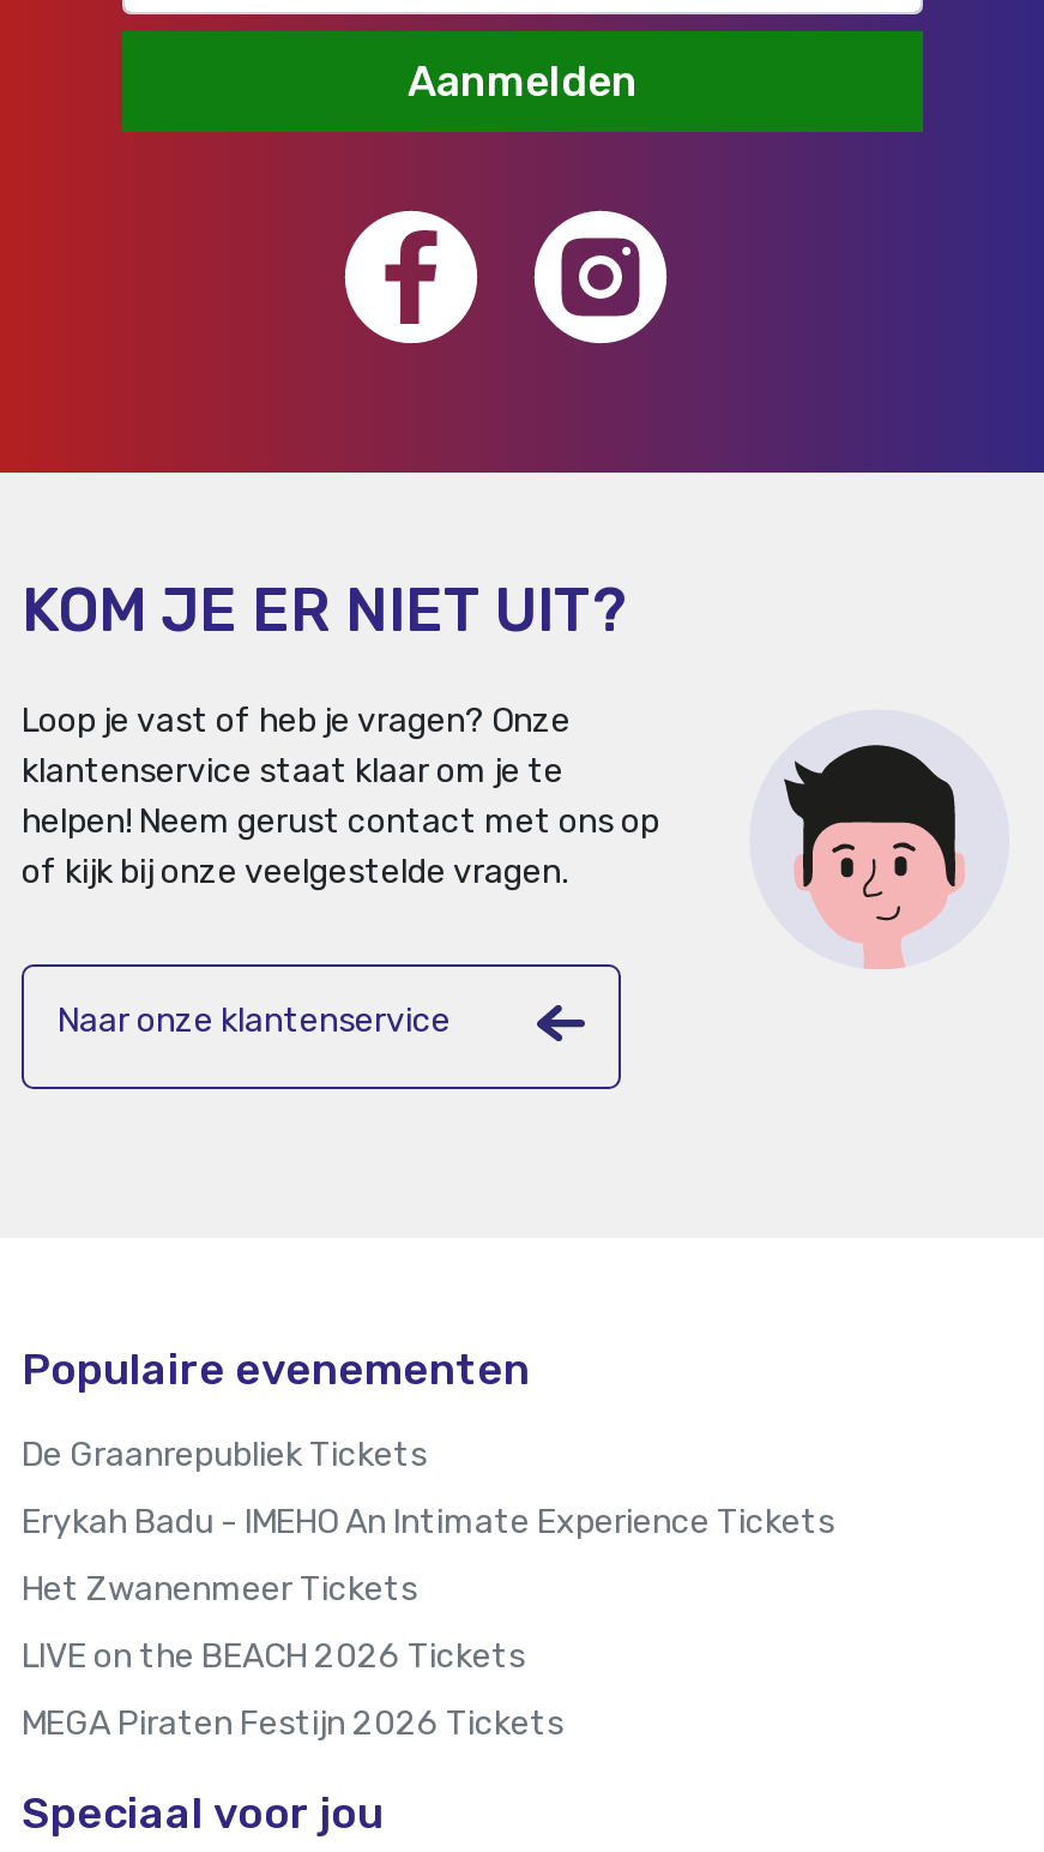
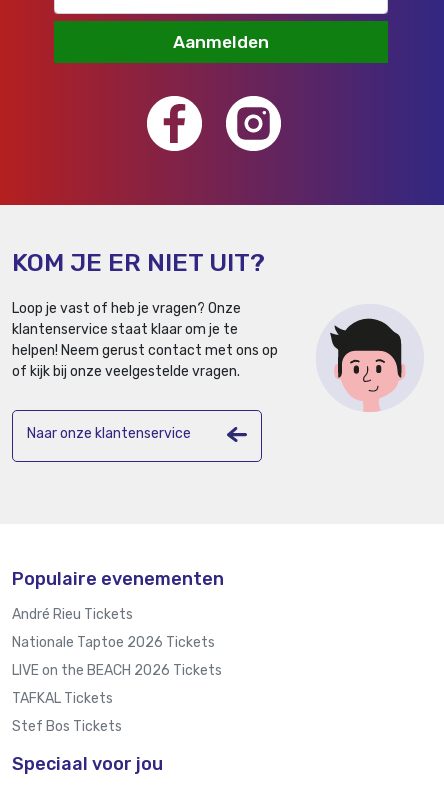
- De Graanrepubliek Tickets
- Erykah Badu - IMEHO An Intimate Experience Tickets
- Het Zwanenmeer Tickets
+ André Rieu Tickets
+ Nationale Taptoe 2026 Tickets

moved up: LIVE on the BEACH 2026 Tickets

- MEGA Piraten Festijn 2026 Tickets
+ TAFKAL Tickets
+ Stef Bos Tickets
